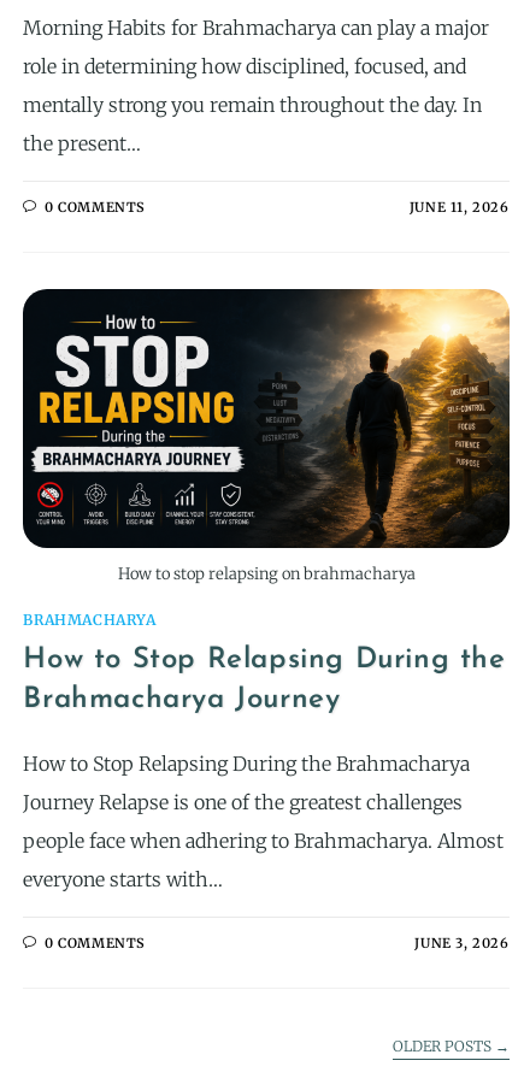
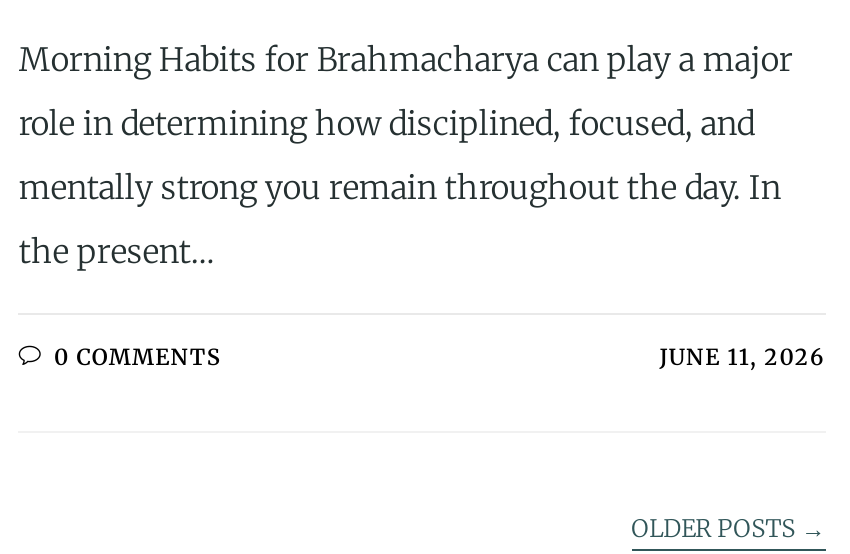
- [image]
- How to stop relapsing on brahmacharya
- BRAHMACHARYA
- How to Stop Relapsing During the
- Brahmacharya Journey
- How to Stop Relapsing During the Brahmacharya
- Journey Relapse is one of the greatest challenges
- people face when adhering to Brahmacharya. Almost
- everyone starts with…
- 0 COMMENTS
- JUNE 3, 2026
